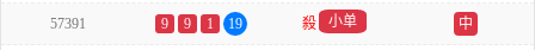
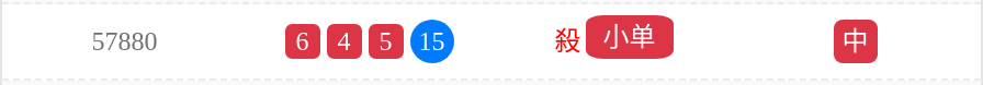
- 57391
+ 57880

- 9
+ 6

- 9
+ 4

- 1
+ 5

- 19
+ 15
